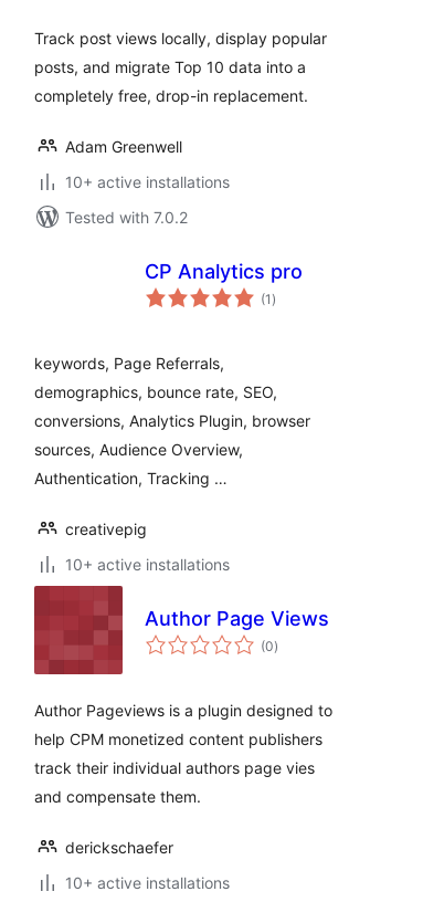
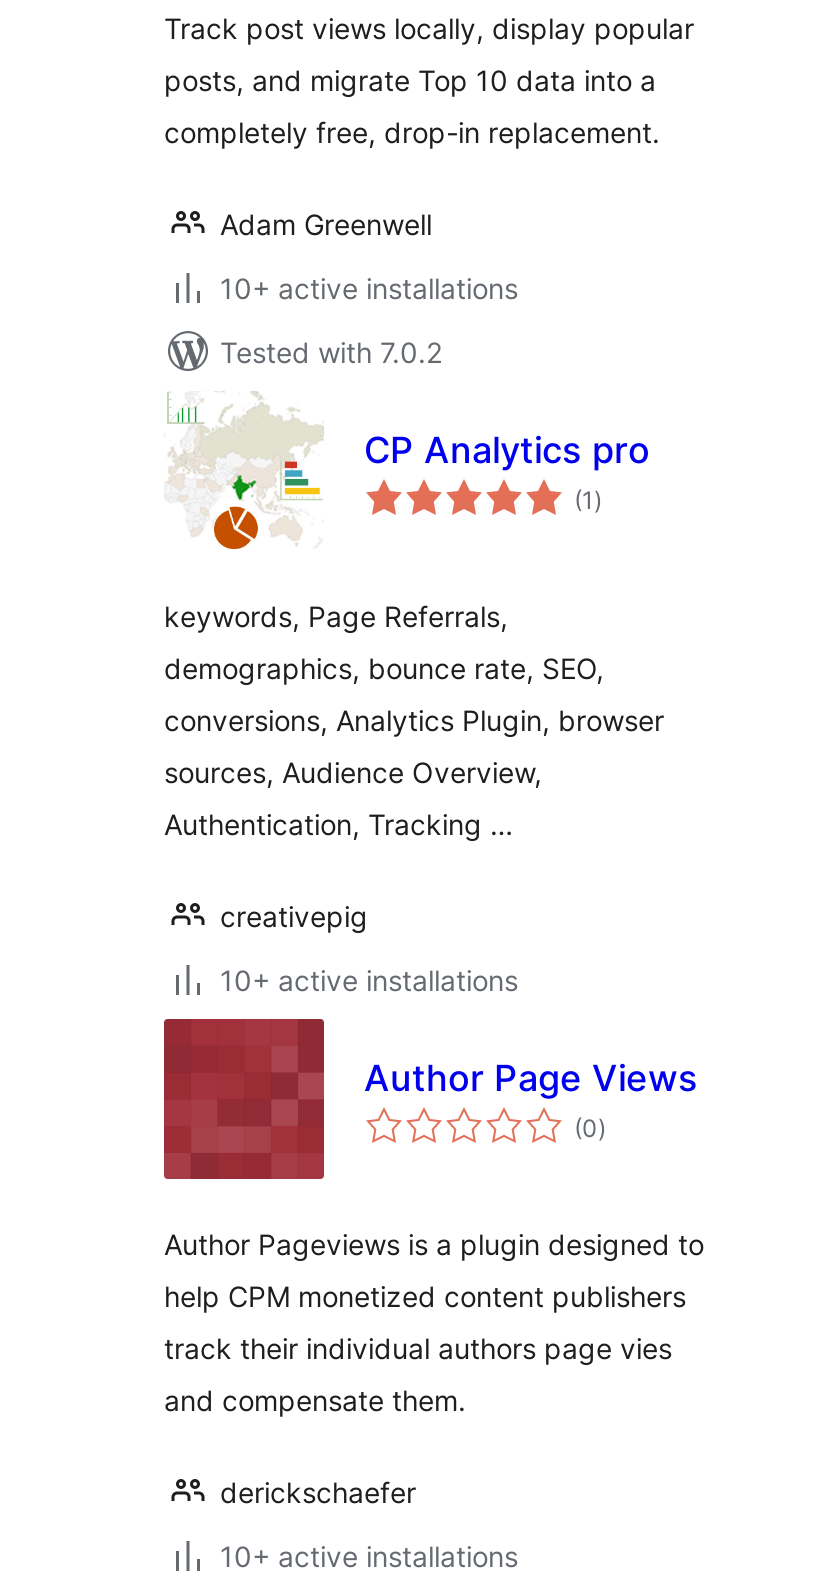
+ [image]
